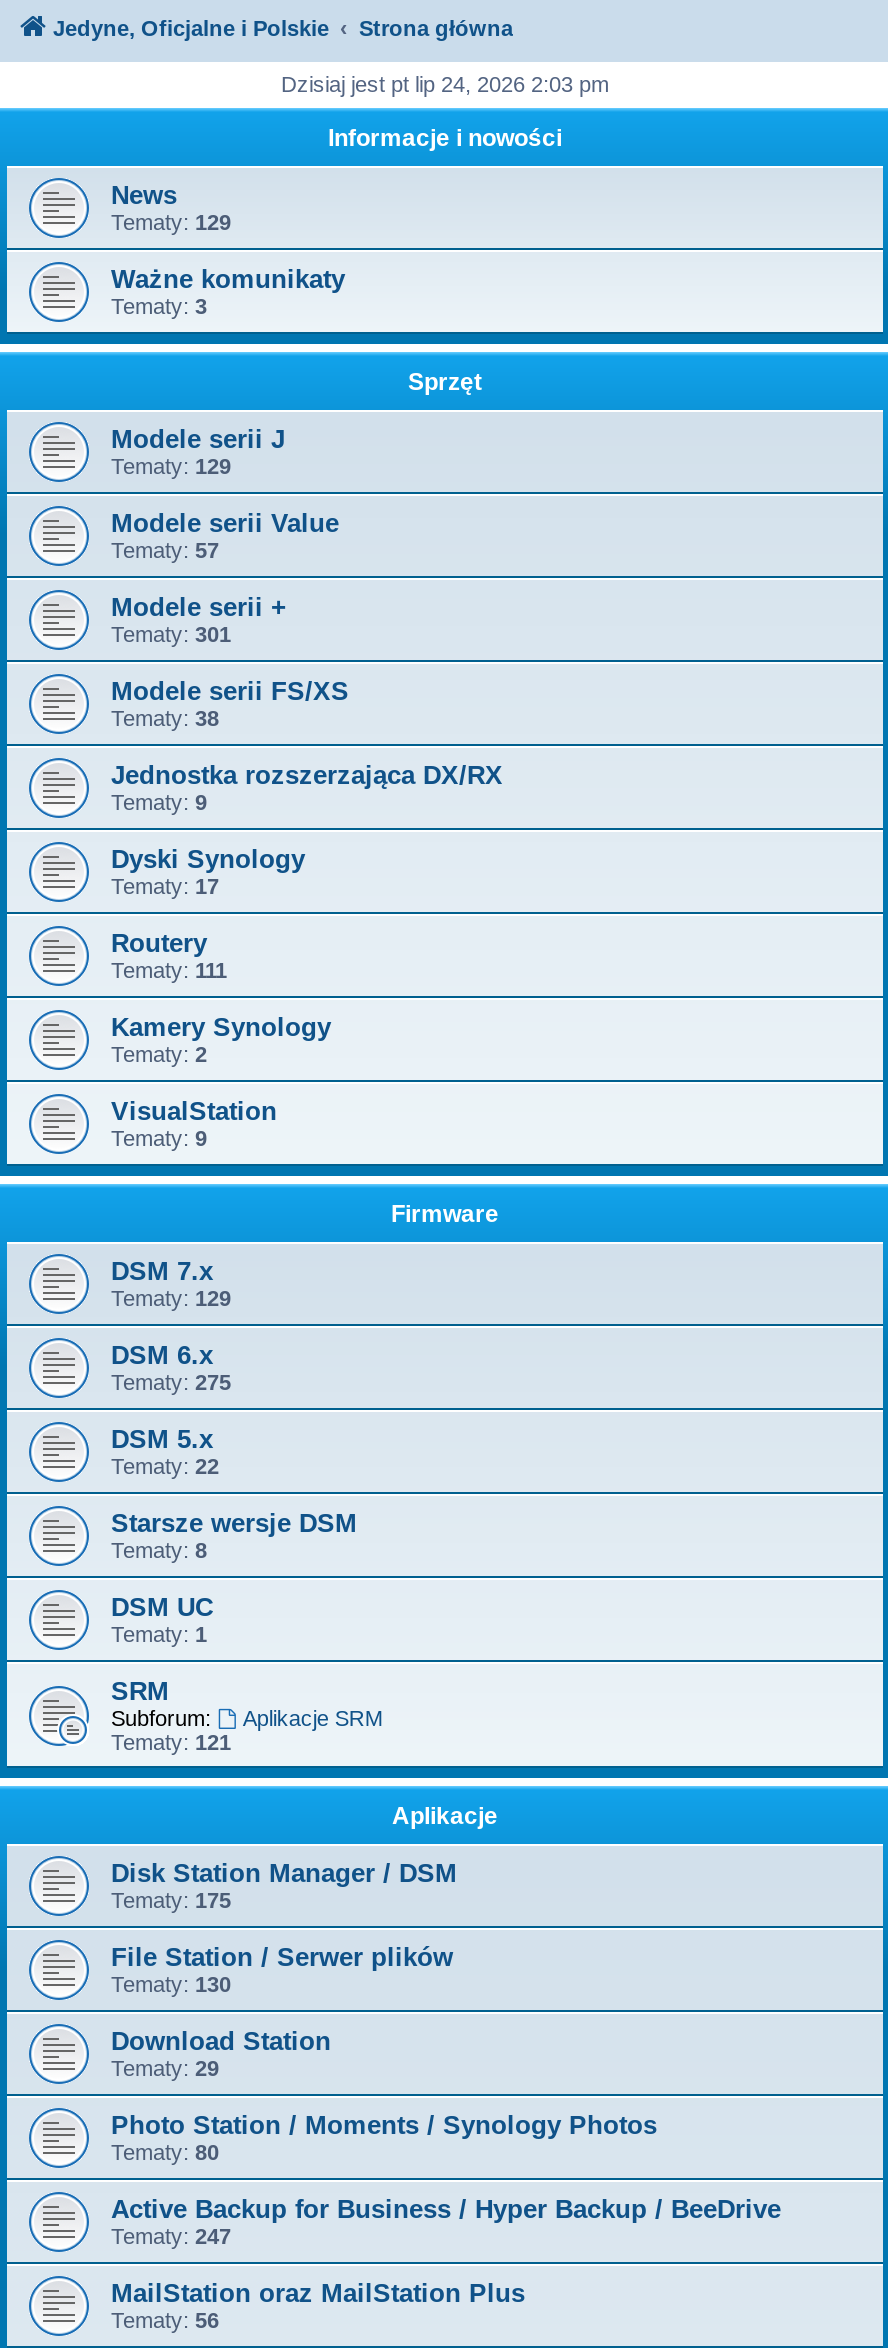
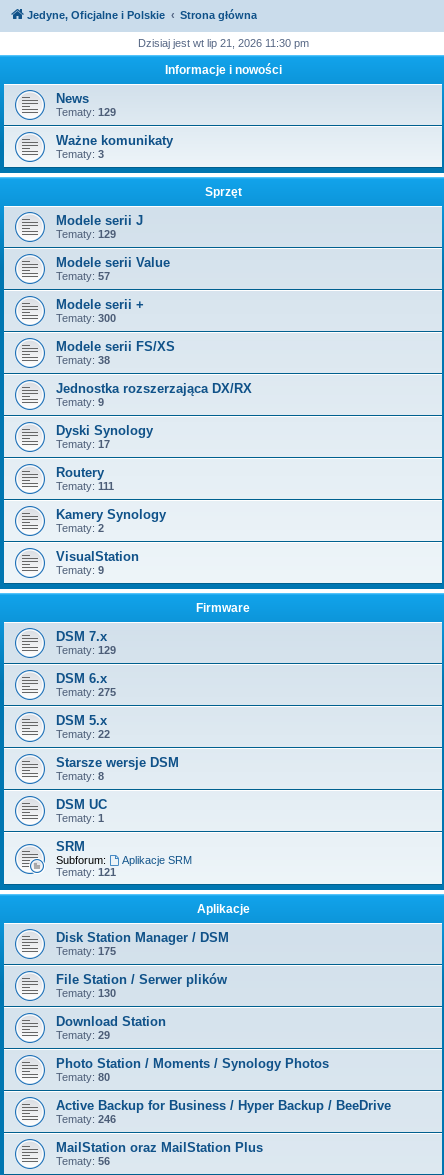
- Dzisiaj jest pt lip 24, 2026 2:03 pm
+ Dzisiaj jest wt lip 21, 2026 11:30 pm

- Tematy: 301
+ Tematy: 300

- Tematy: 247
+ Tematy: 246
